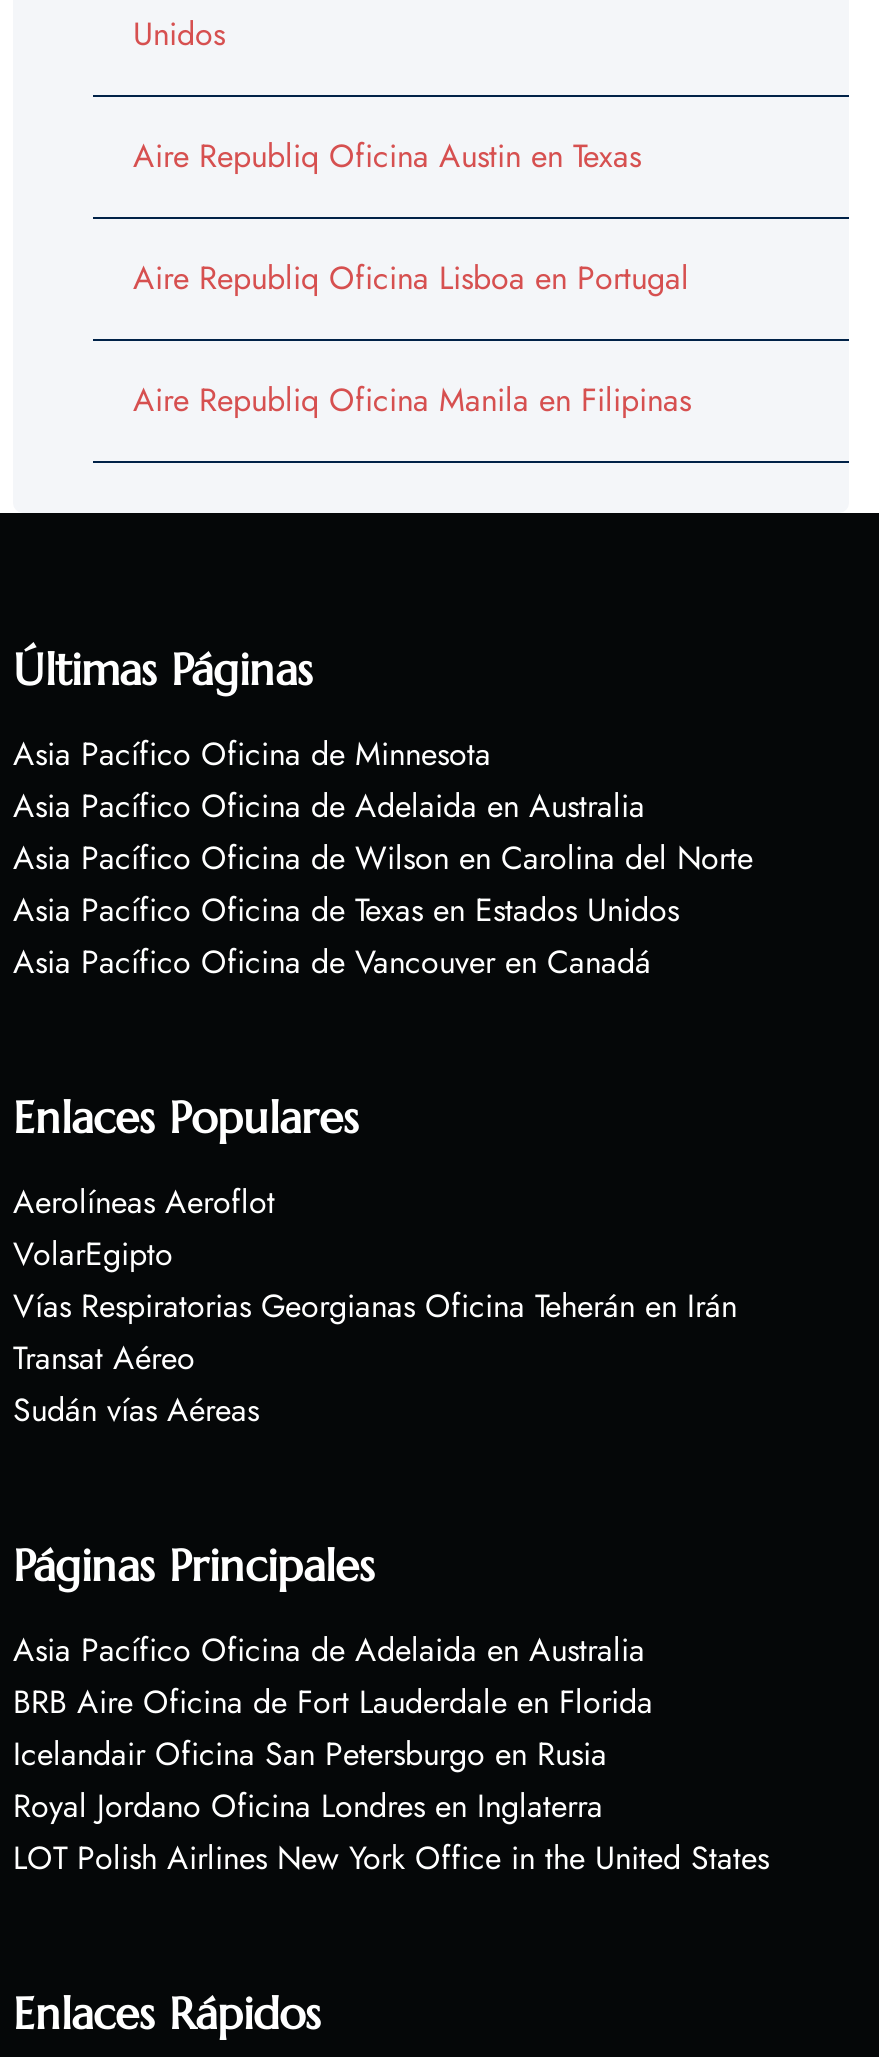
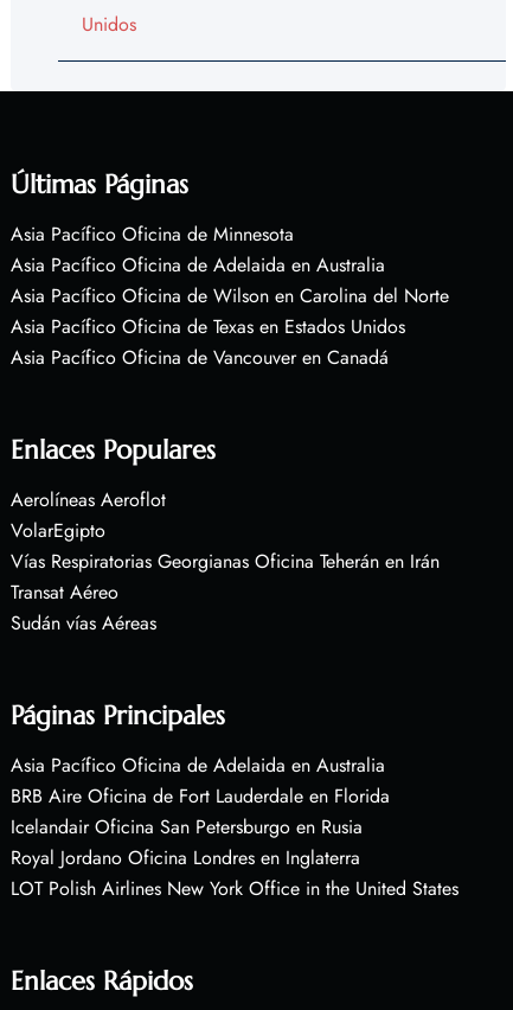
- Aire Republiq Oficina Austin en Texas
- Aire Republiq Oficina Lisboa en Portugal
- Aire Republiq Oficina Manila en Filipinas
